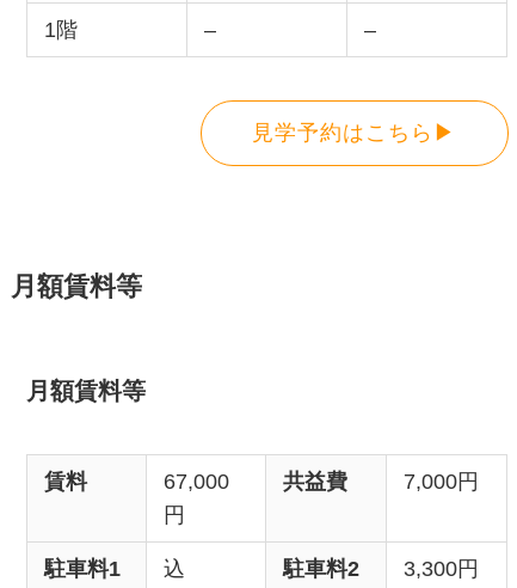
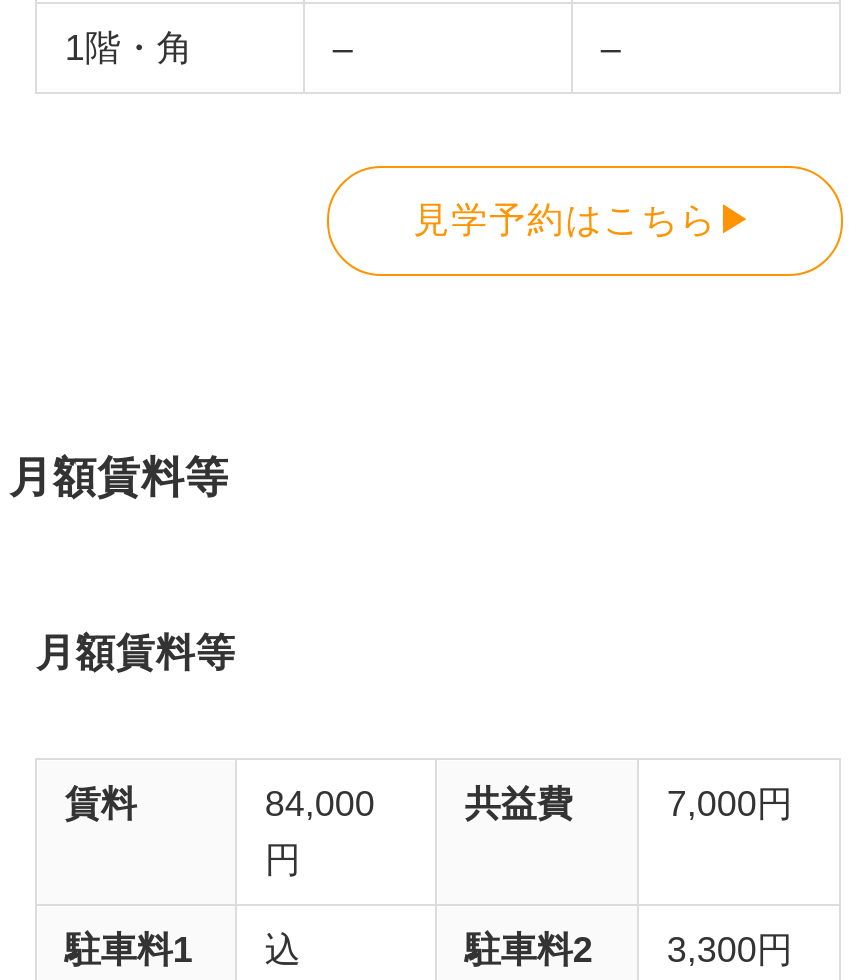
- 1階
+ 1階・角

- 67,000
+ 84,000
